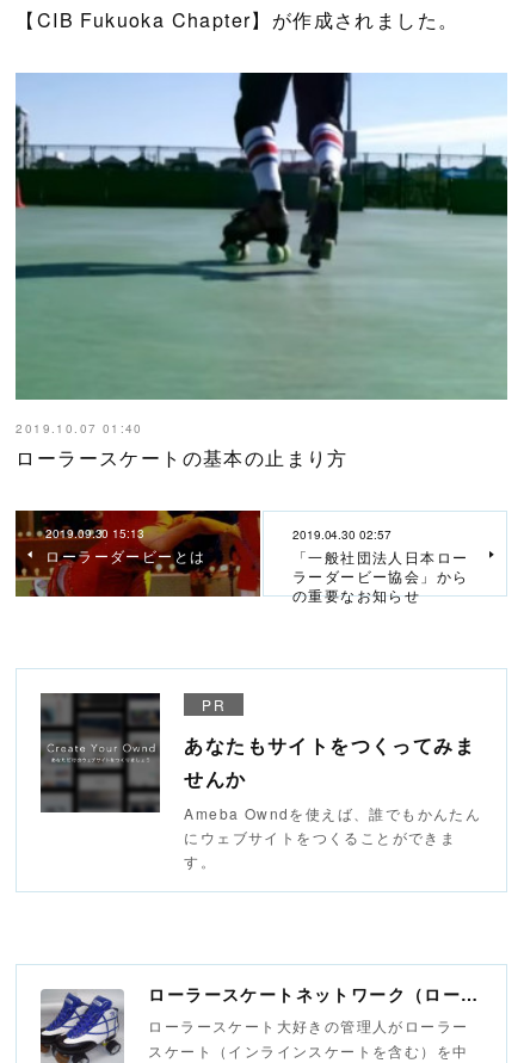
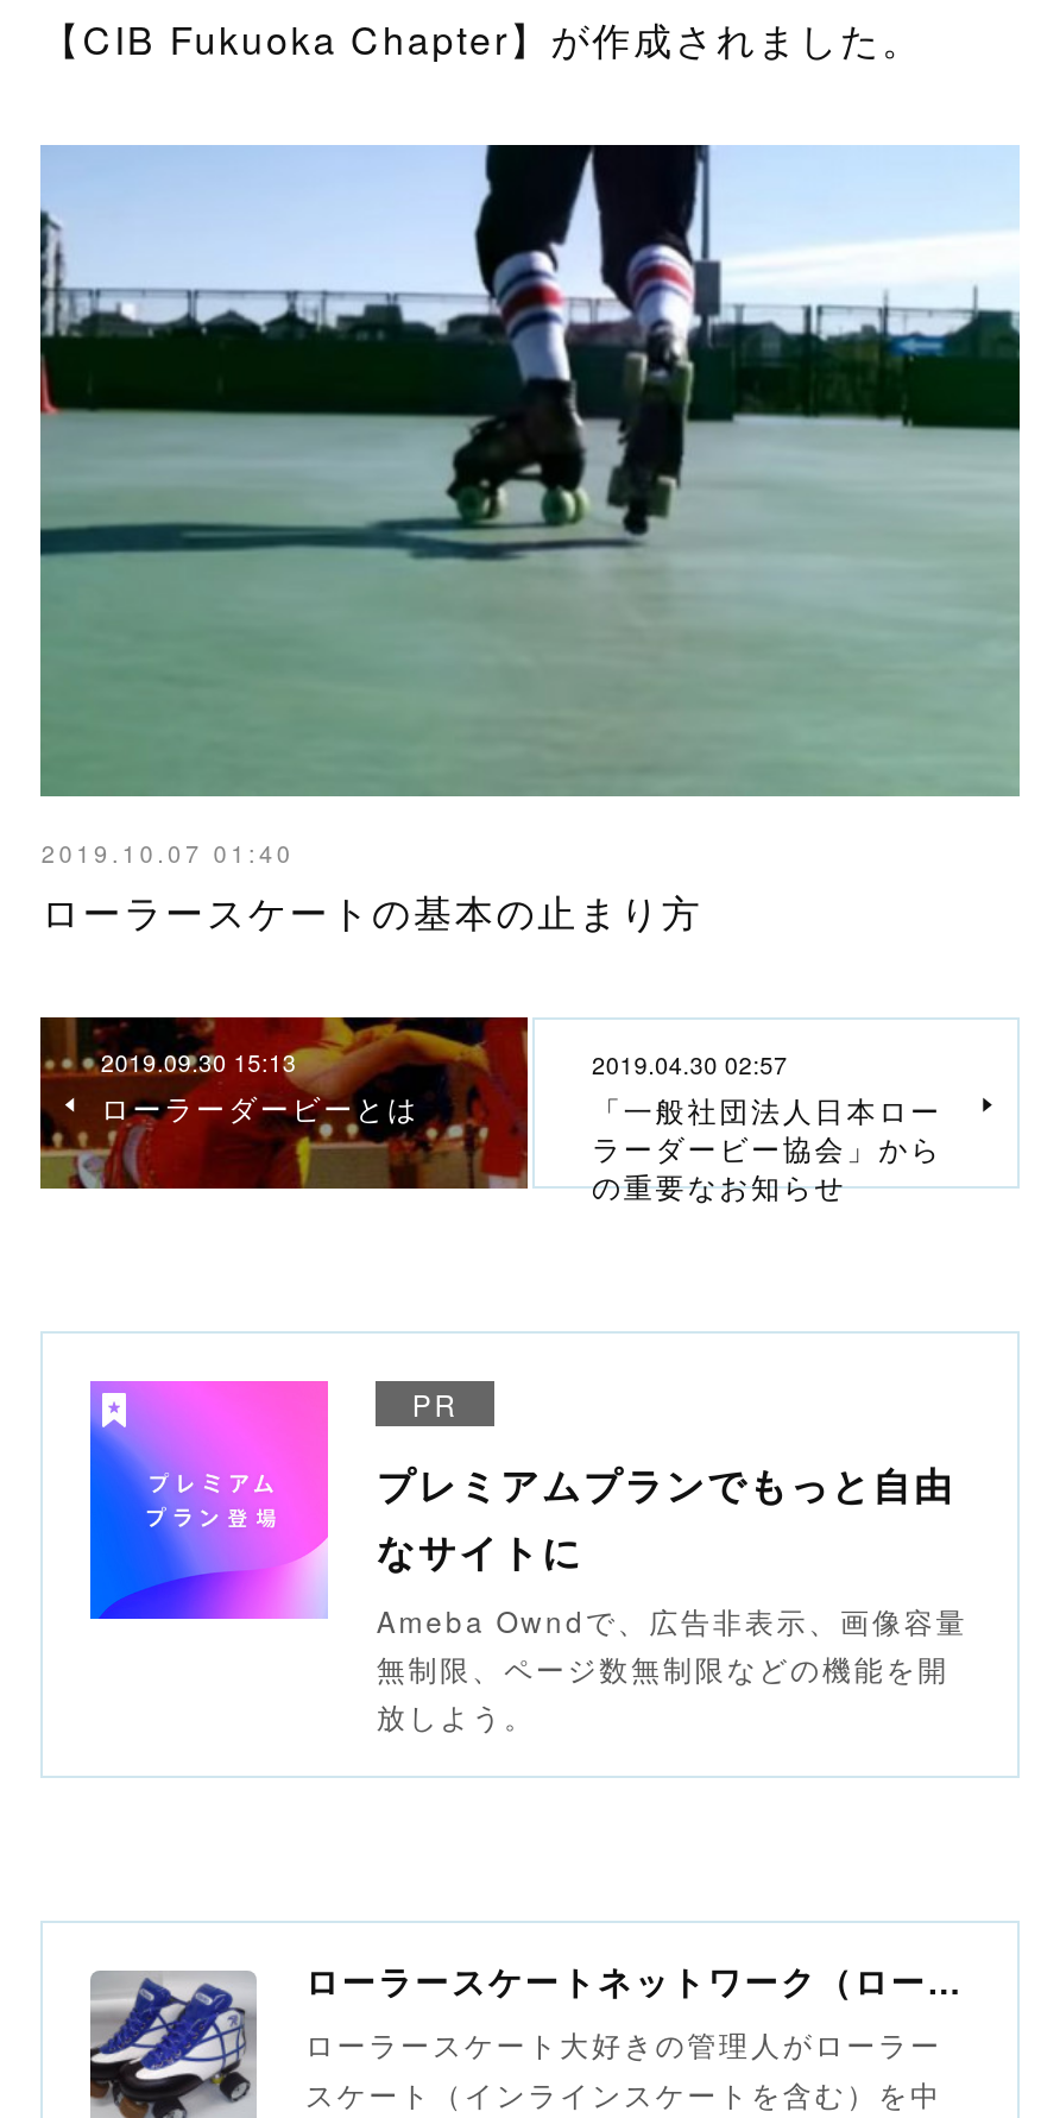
- [image]
- あなたもサイトをつくってみま
- せんか
- Ameba Owndを使えば、誰でもかんたん
- にウェブサイトをつくることができま
- す。
+ [image]
+ プレミアムプランでもっと自由
+ なサイトに
+ Ameba Owndで、広告非表示、画像容量
+ 無制限、ページ数無制限などの機能を開
+ 放しよう。
